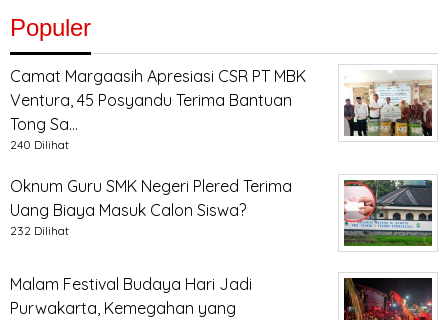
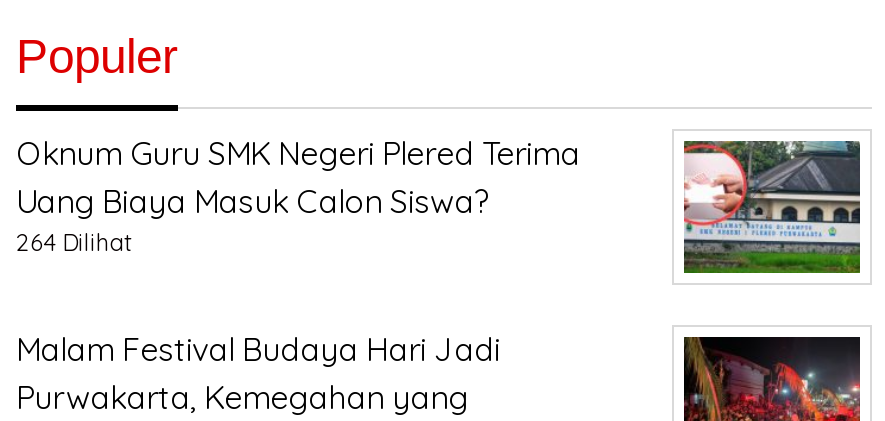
- [image]
- Camat Margaasih Apresiasi CSR PT MBK
- Ventura, 45 Posyandu Terima Bantuan
- Tong Sa…
- 240 Dilihat

- 232 Dilihat
+ 264 Dilihat
